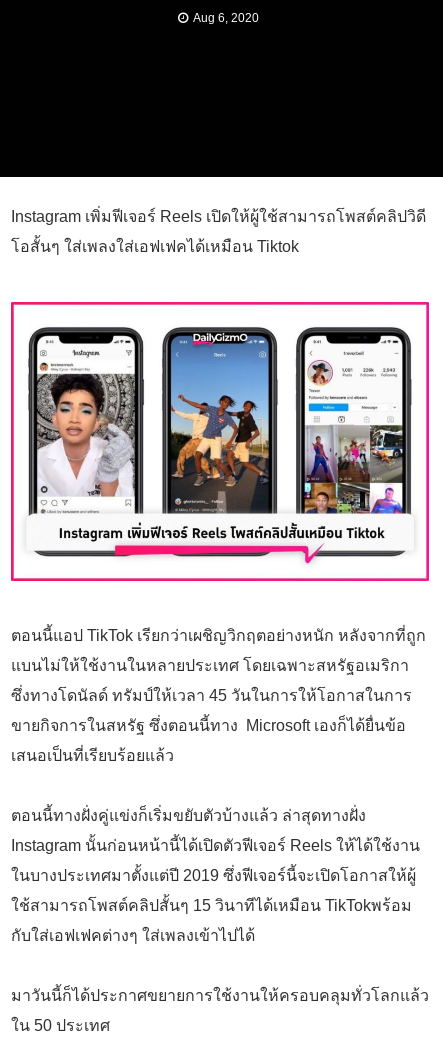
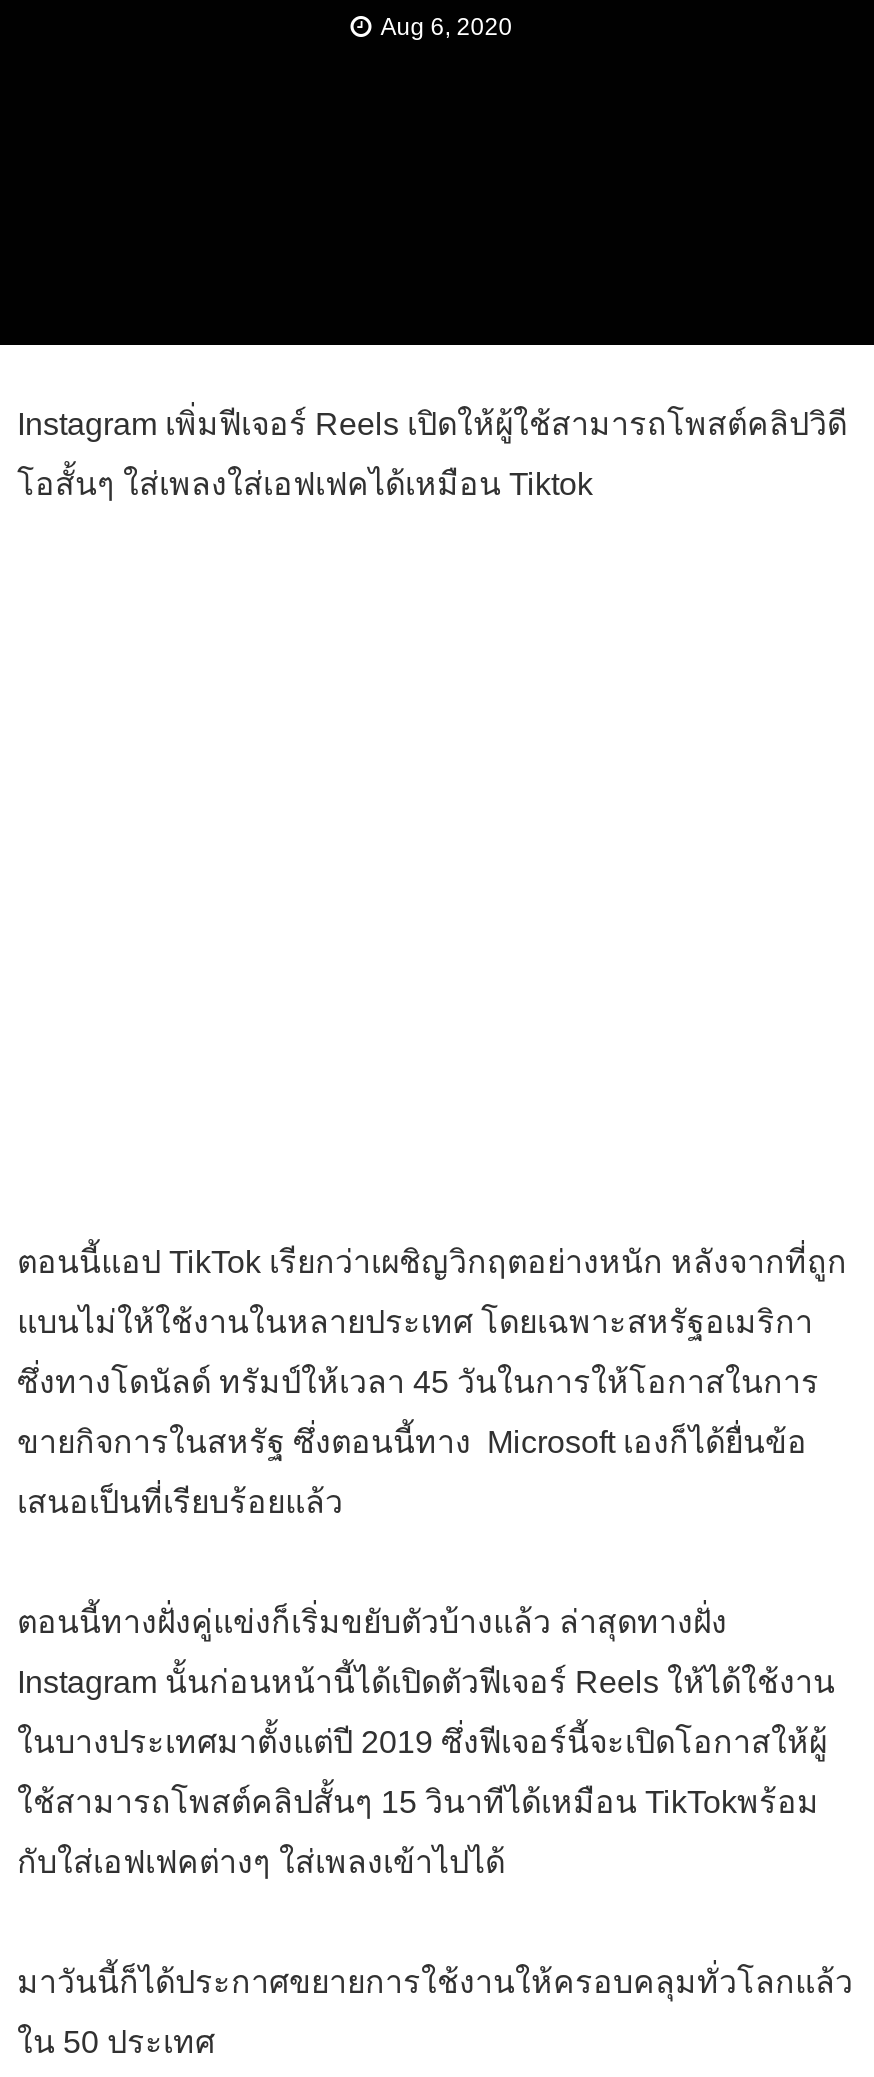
- [image]
